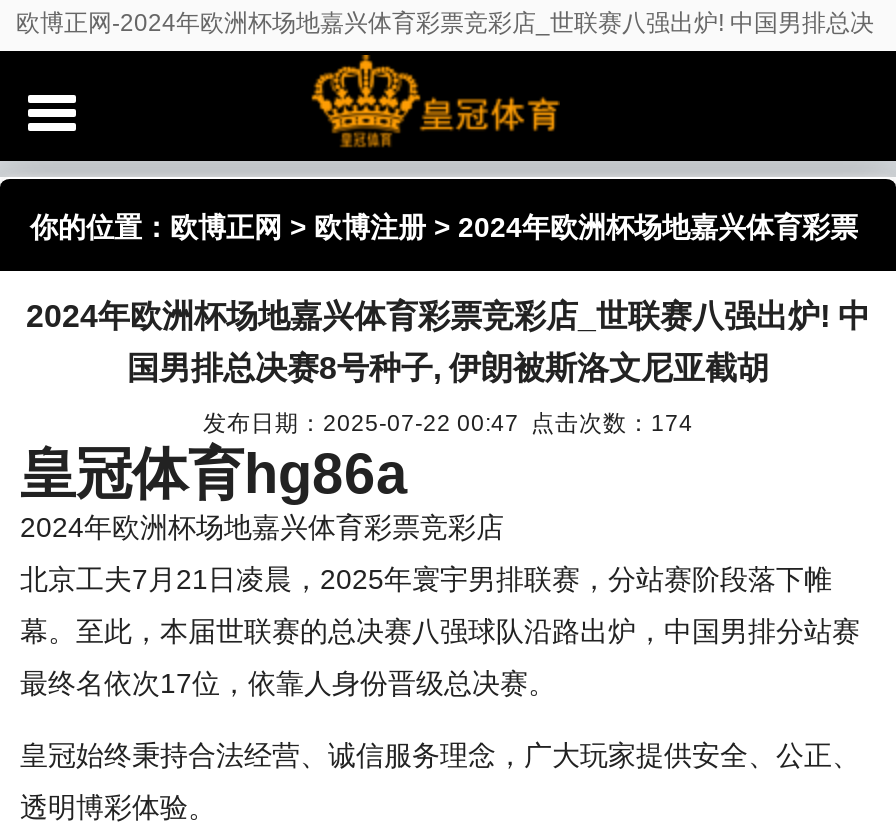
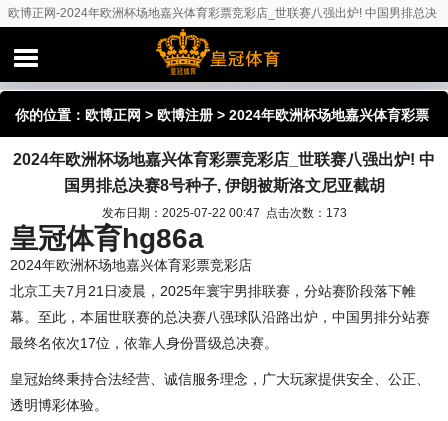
- 发布日期：2025-07-22 00:47 点击次数：174
+ 发布日期：2025-07-22 00:47 点击次数：173
